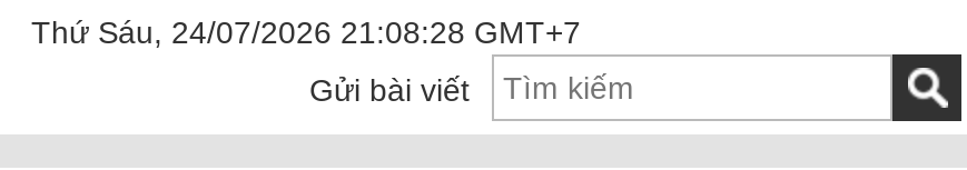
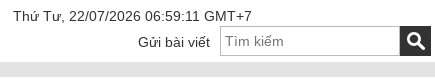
- Thứ Sáu, 24/07/2026 21:08:28 GMT+7
+ Thứ Tư, 22/07/2026 06:59:11 GMT+7
